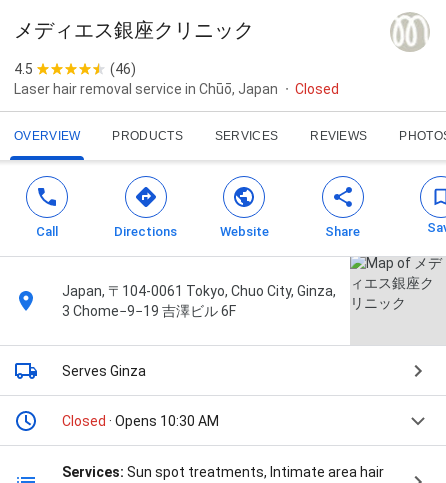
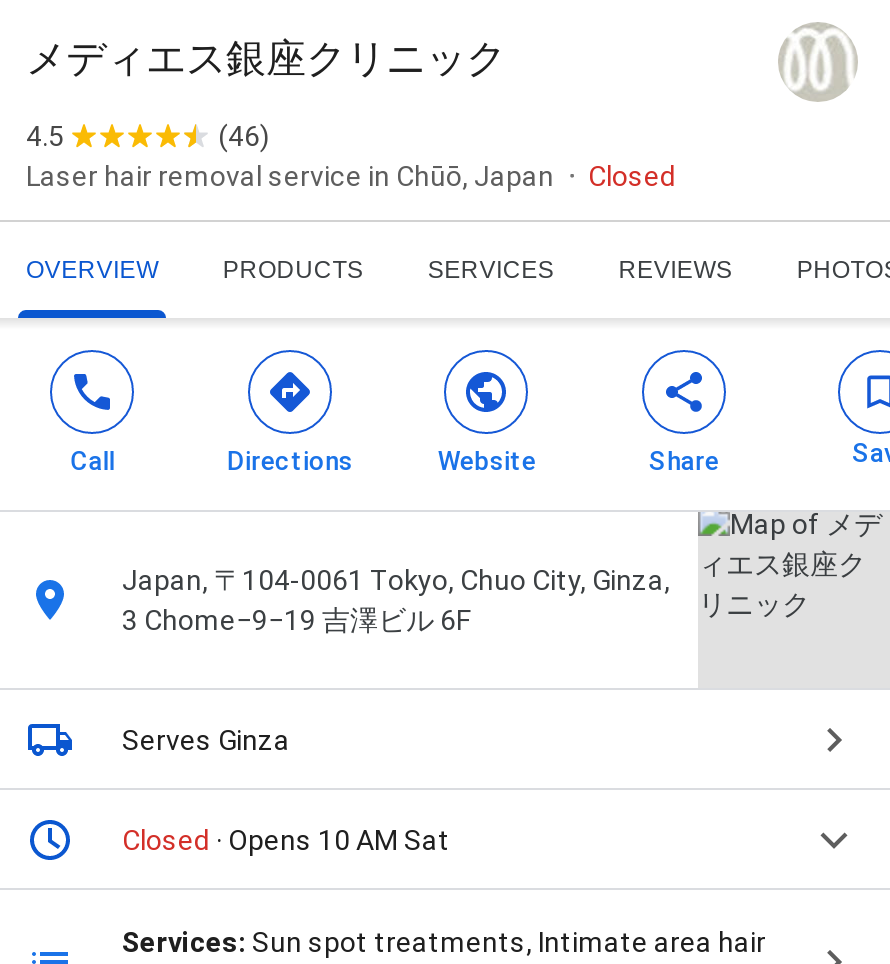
- Closed · Opens 10:30 AM
+ Closed · Opens 10 AM Sat
